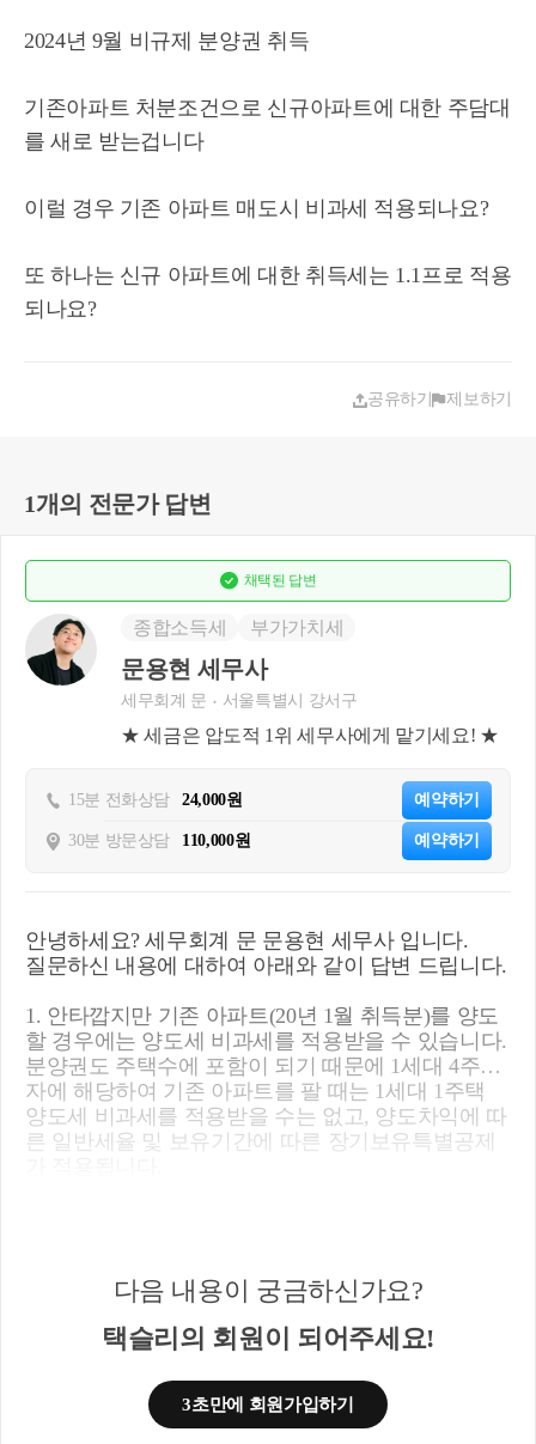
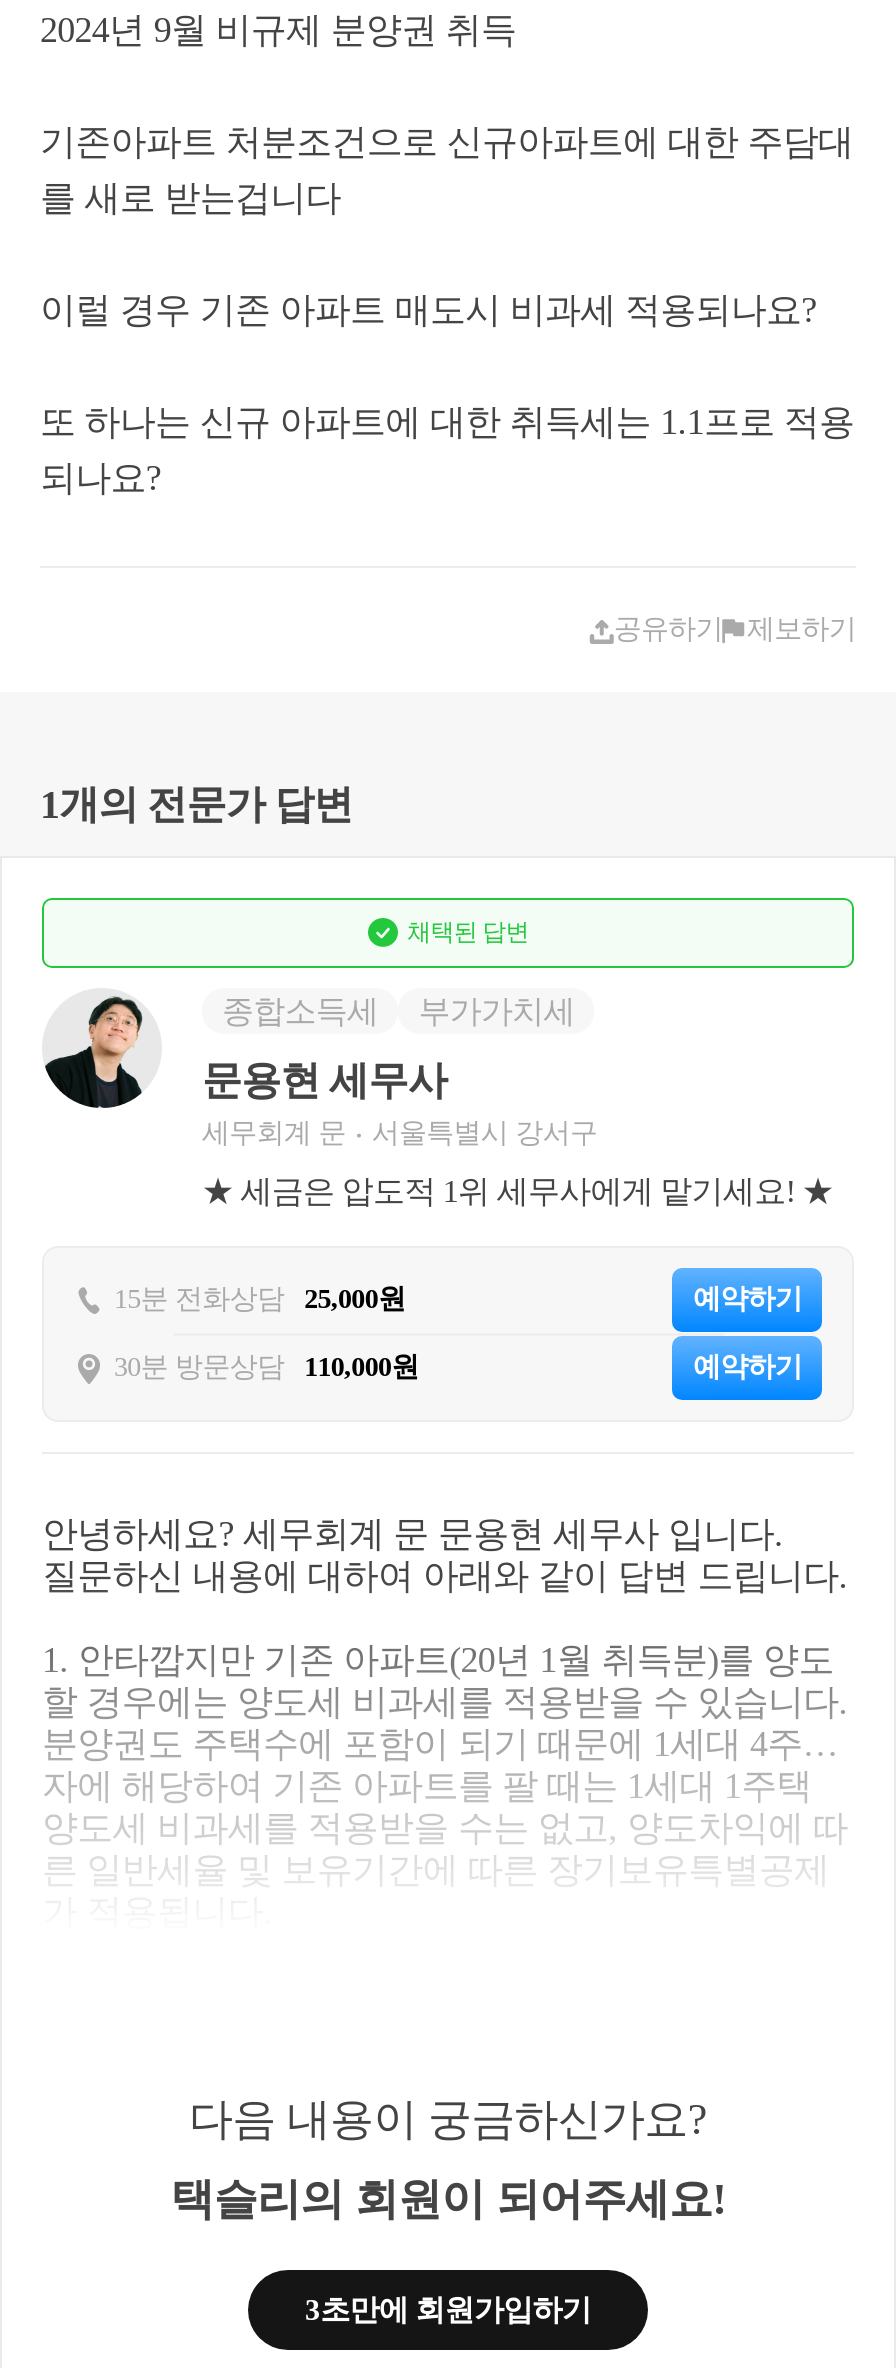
- 15분 전화상담 24,000원
+ 15분 전화상담 25,000원
